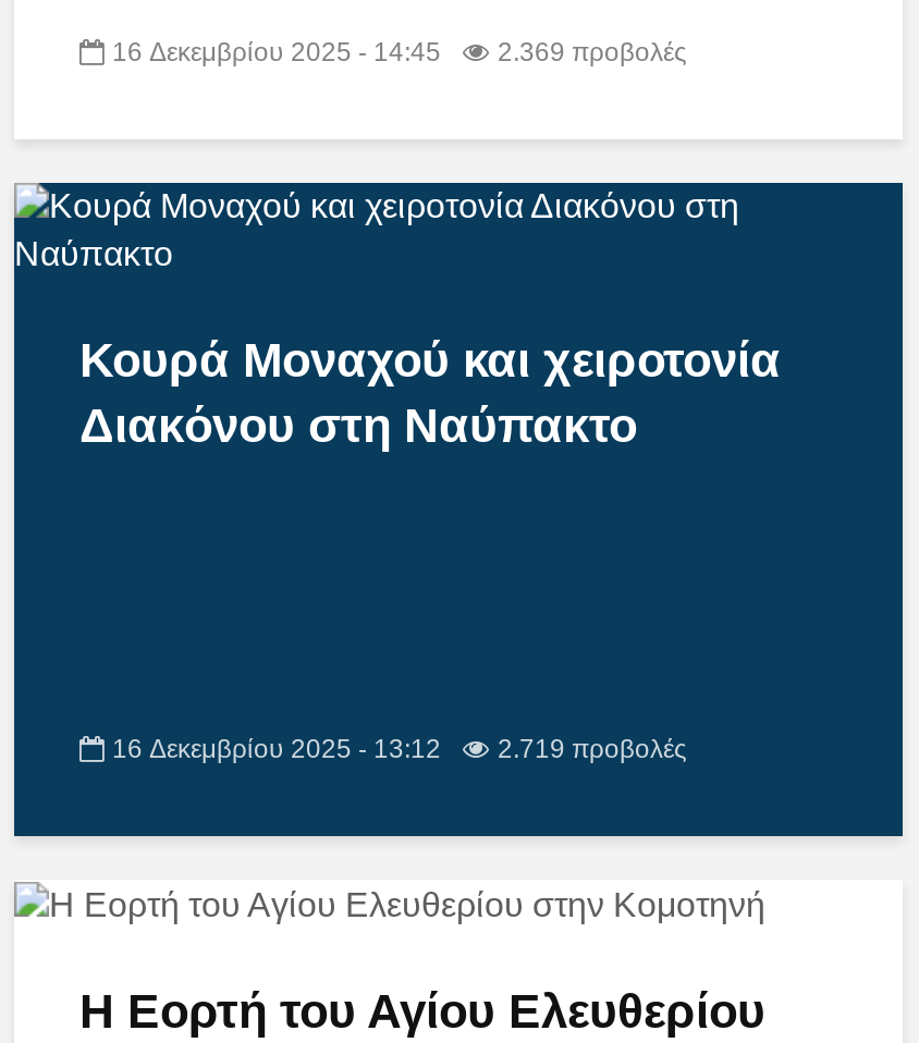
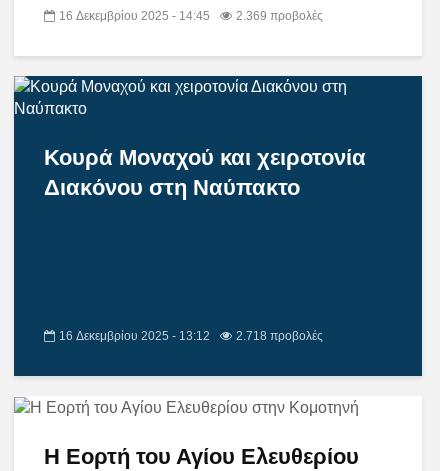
- 16 Δεκεμβρίου 2025 - 13:12 2.719 προβολές
+ 16 Δεκεμβρίου 2025 - 13:12 2.718 προβολές
